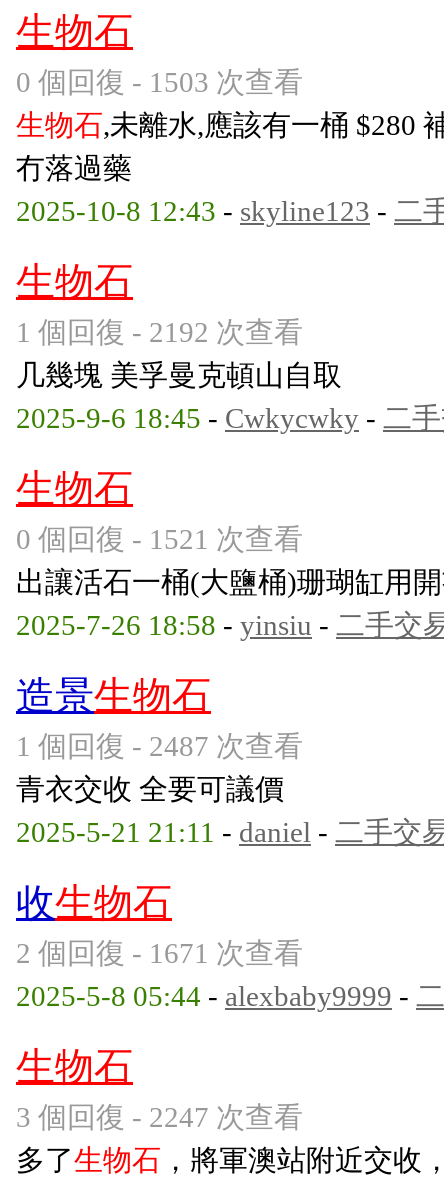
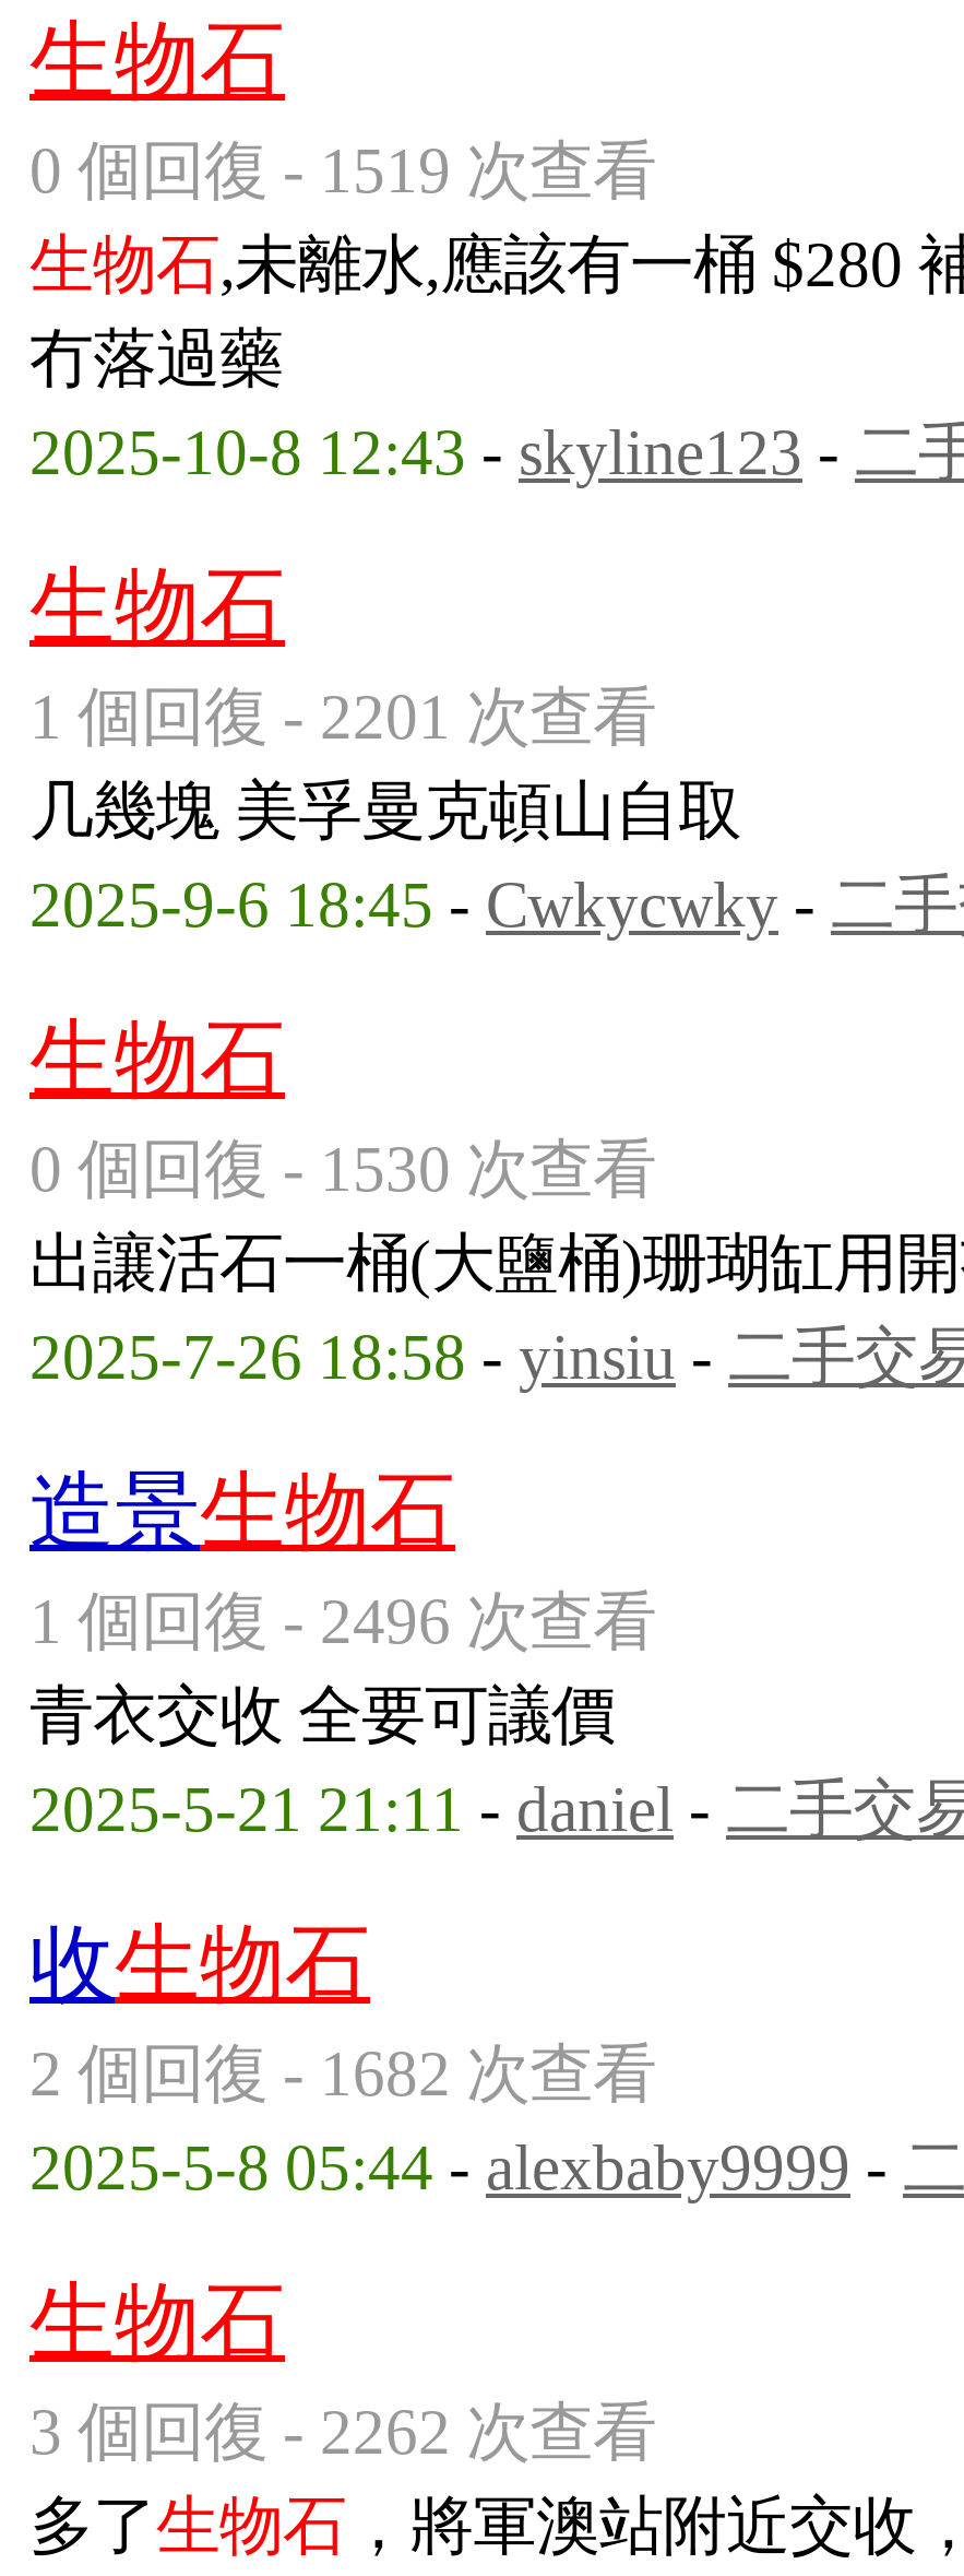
- 0 個回復 - 1503 次查看
+ 0 個回復 - 1519 次查看

- 1 個回復 - 2192 次查看
+ 1 個回復 - 2201 次查看

- 0 個回復 - 1521 次查看
+ 0 個回復 - 1530 次查看

- 1 個回復 - 2487 次查看
+ 1 個回復 - 2496 次查看

- 2 個回復 - 1671 次查看
+ 2 個回復 - 1682 次查看

- 3 個回復 - 2247 次查看
+ 3 個回復 - 2262 次查看
